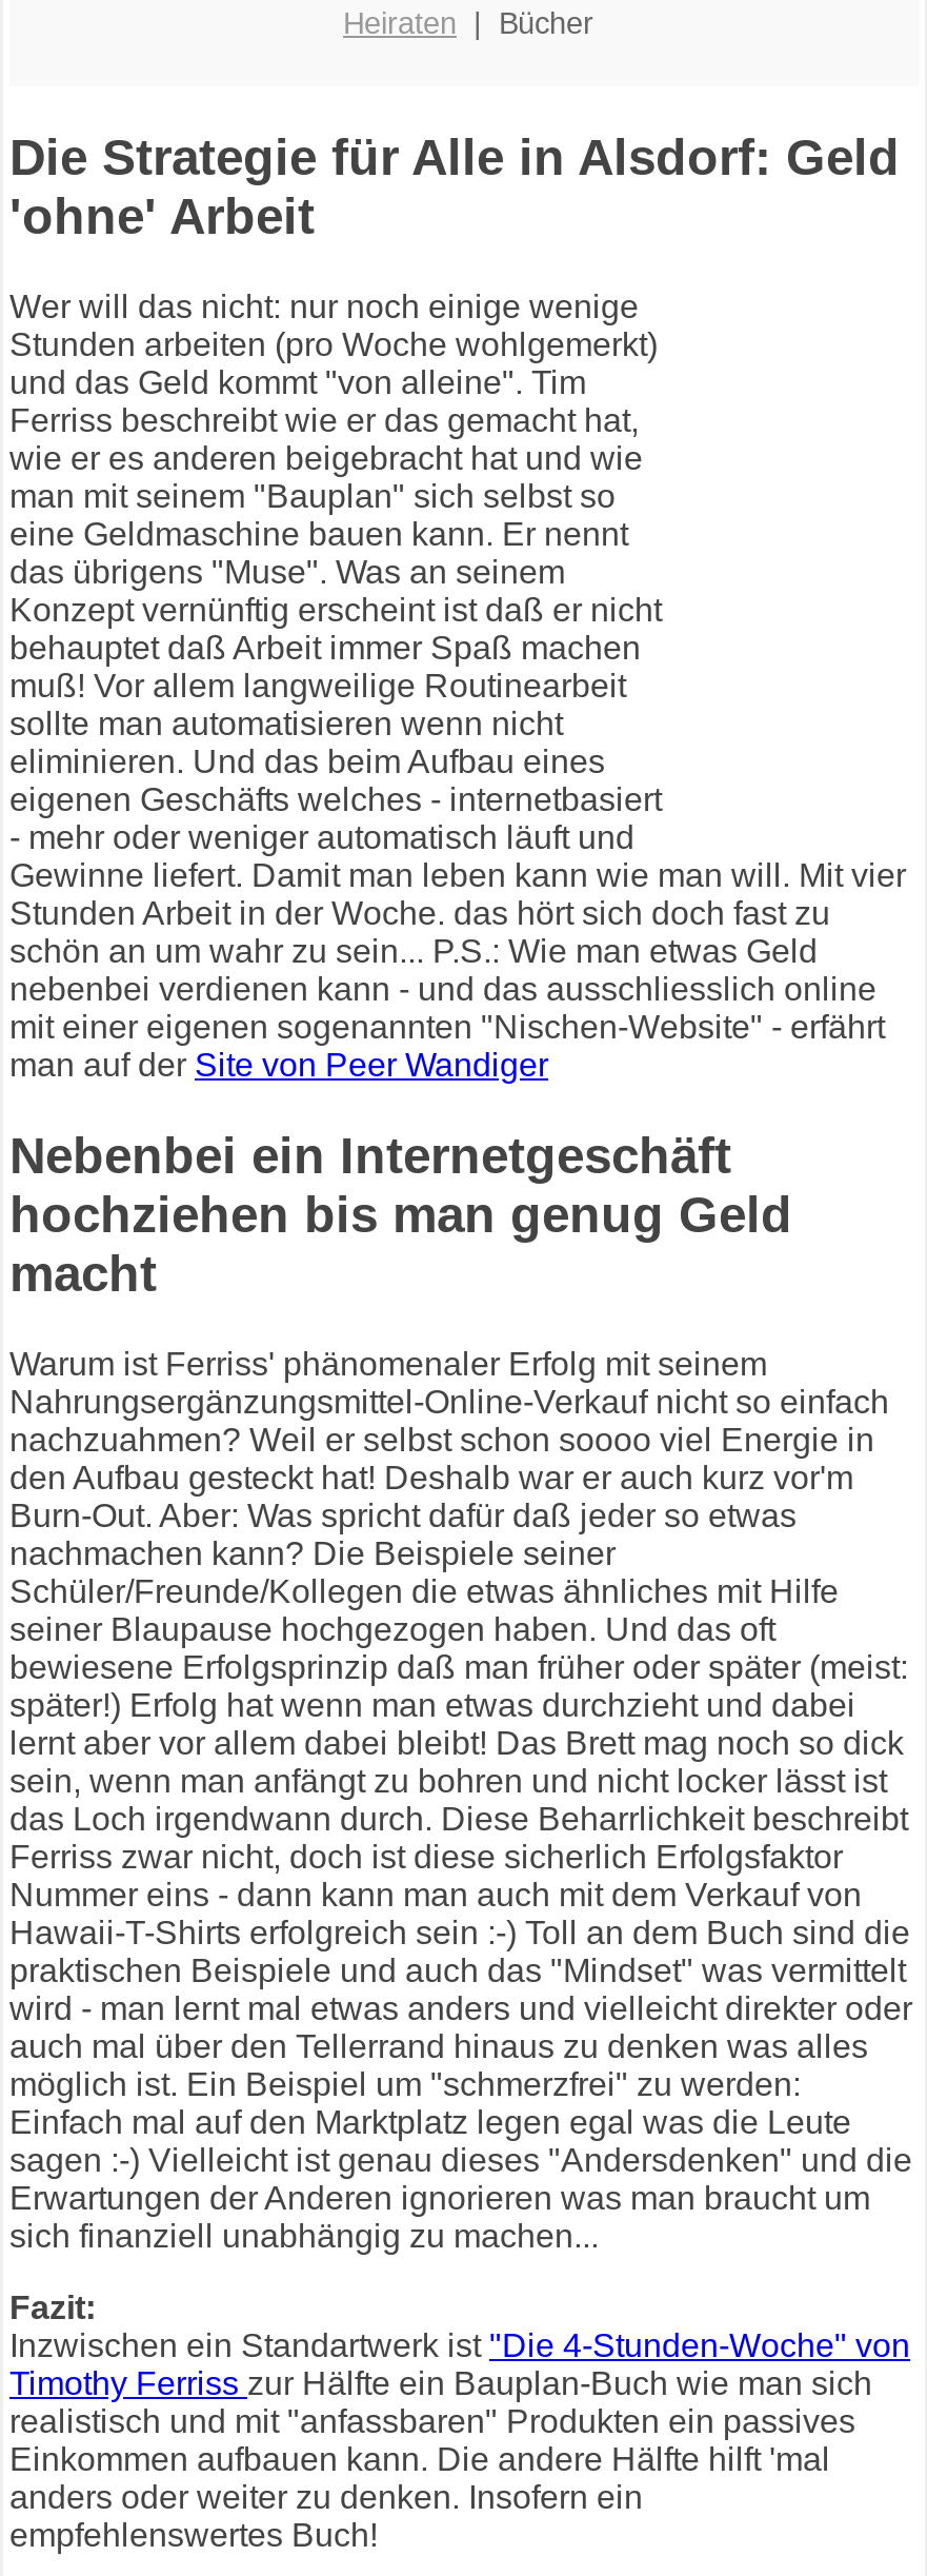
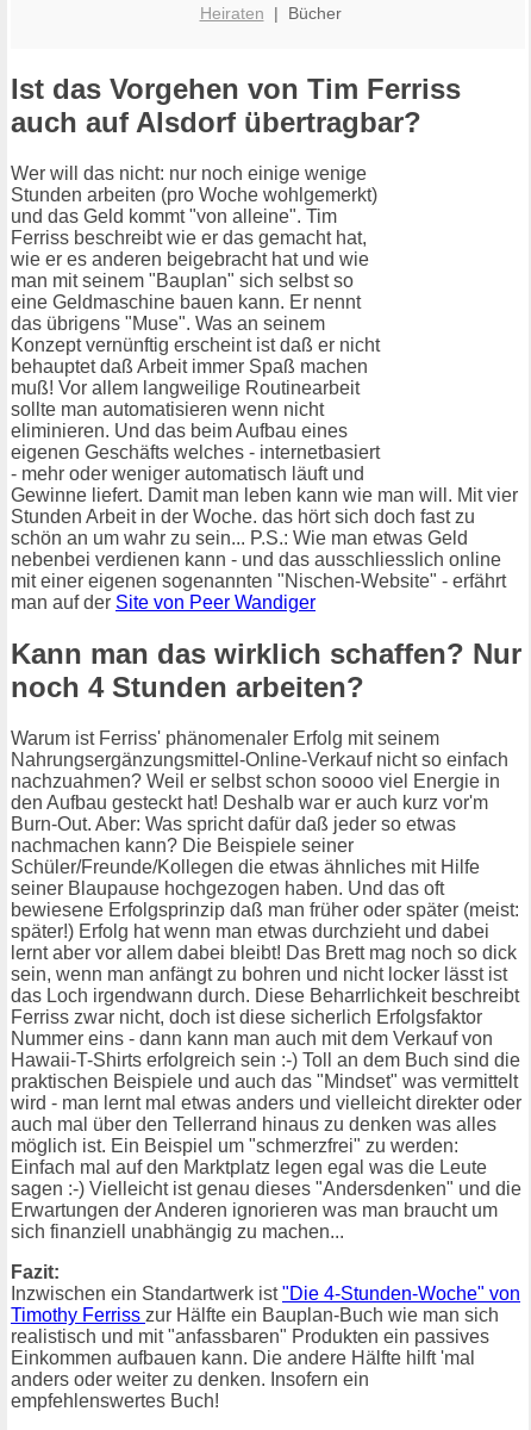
- Die Strategie für Alle in Alsdorf: Geld
- 'ohne' Arbeit
+ Ist das Vorgehen von Tim Ferriss
+ auch auf Alsdorf übertragbar?

- Nebenbei ein Internetgeschäft
- hochziehen bis man genug Geld
- macht
+ Kann man das wirklich schaffen? Nur
+ noch 4 Stunden arbeiten?
